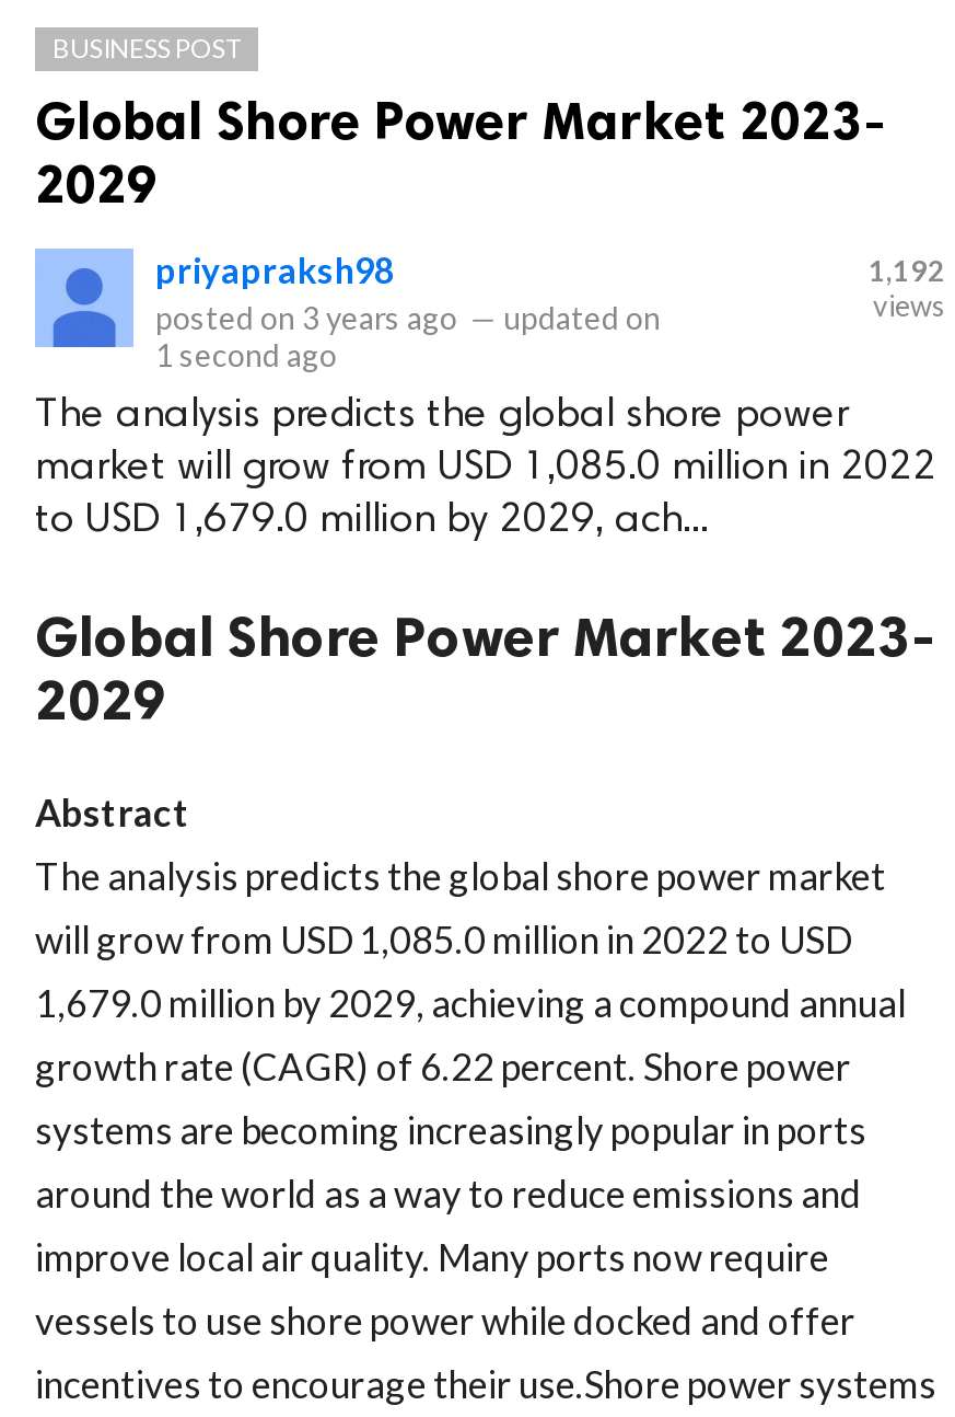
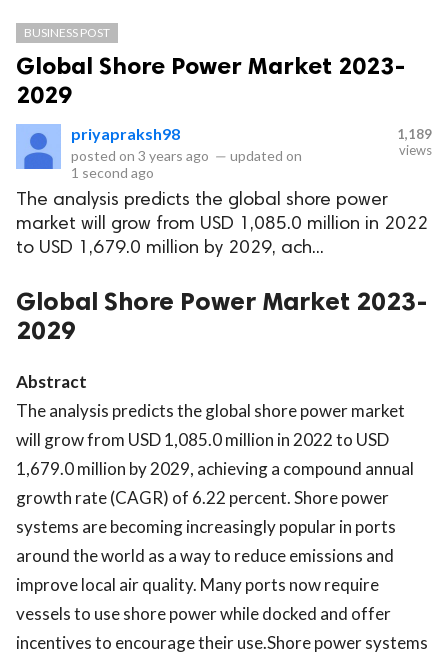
- 1,192
+ 1,189
